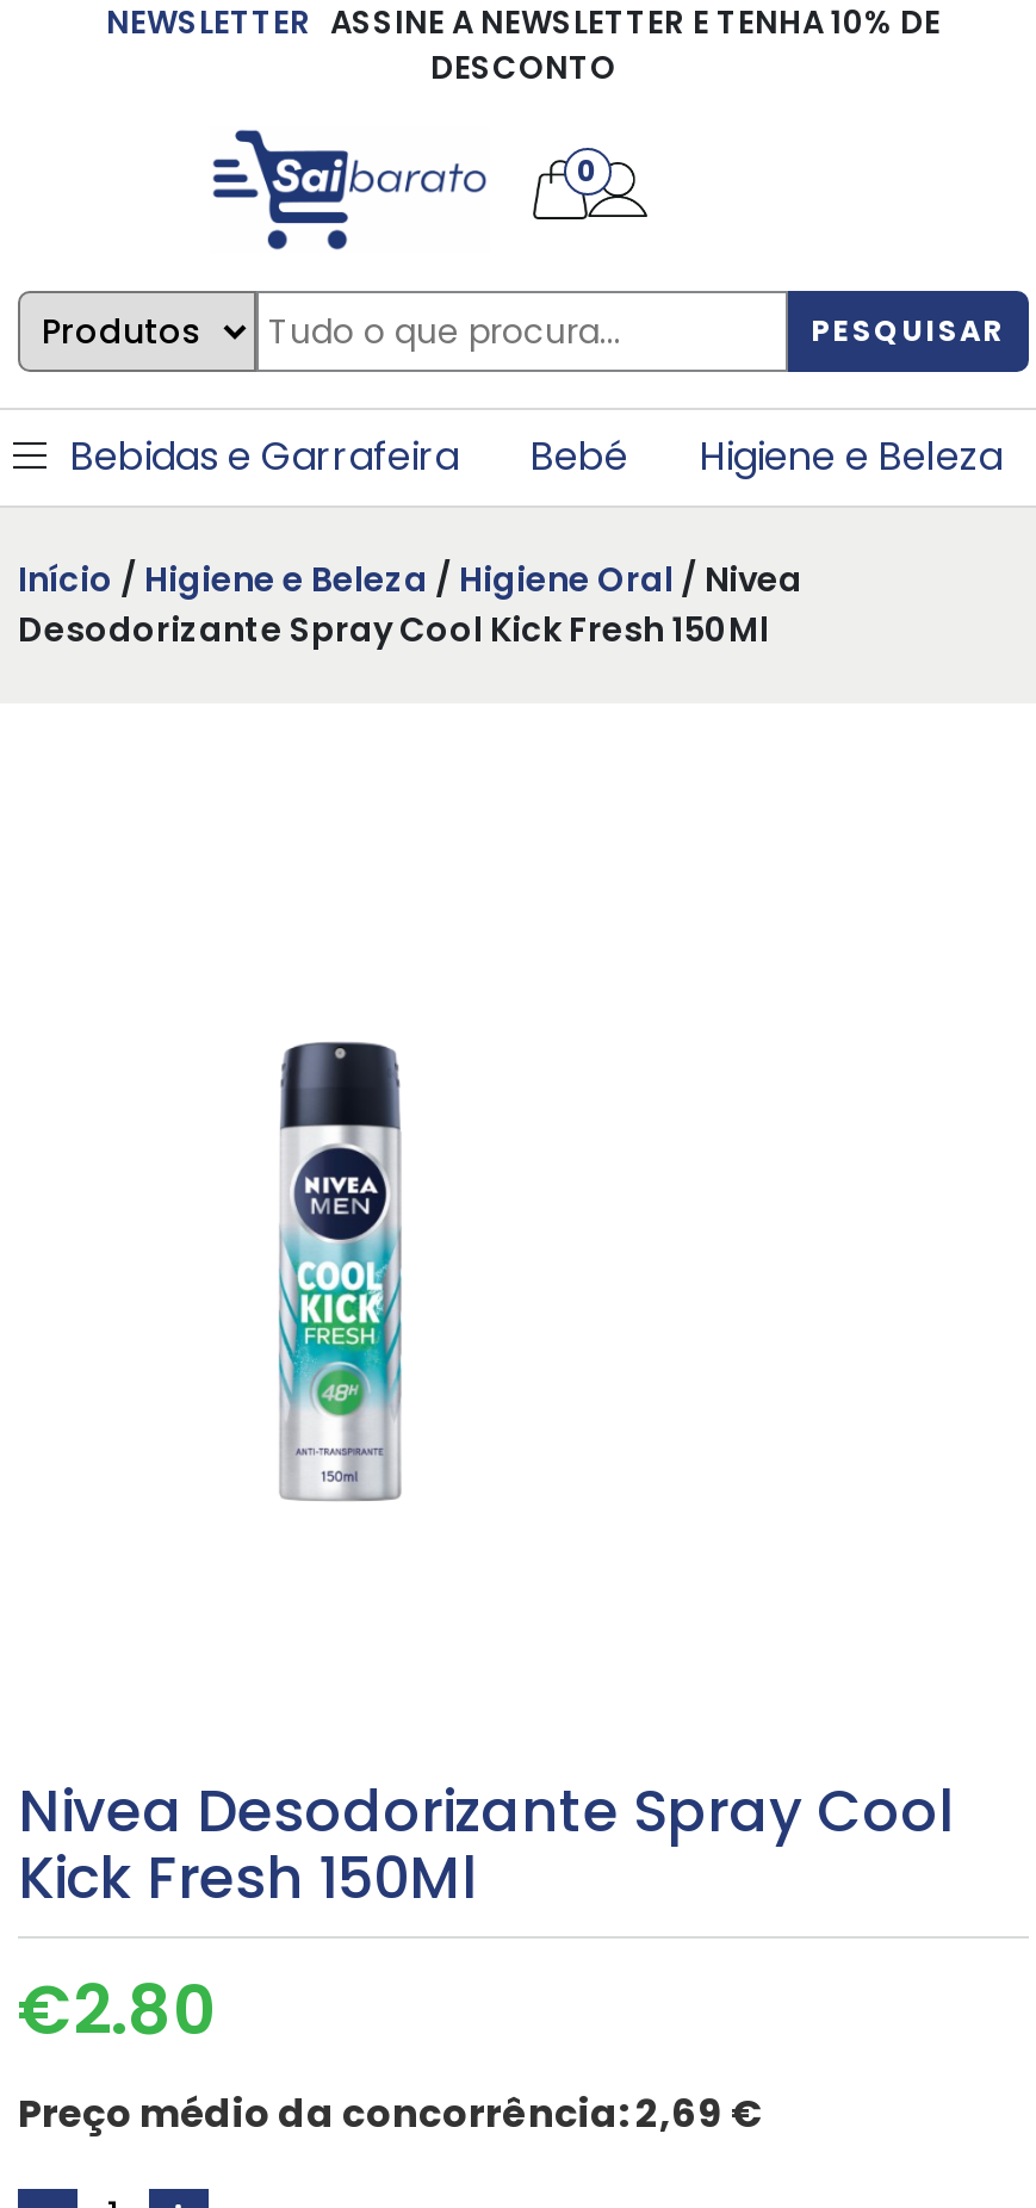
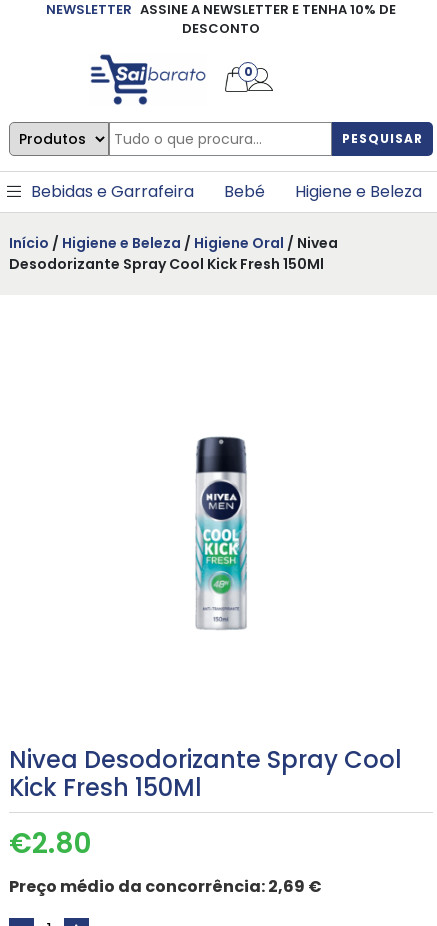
+ [image]

- [image]
